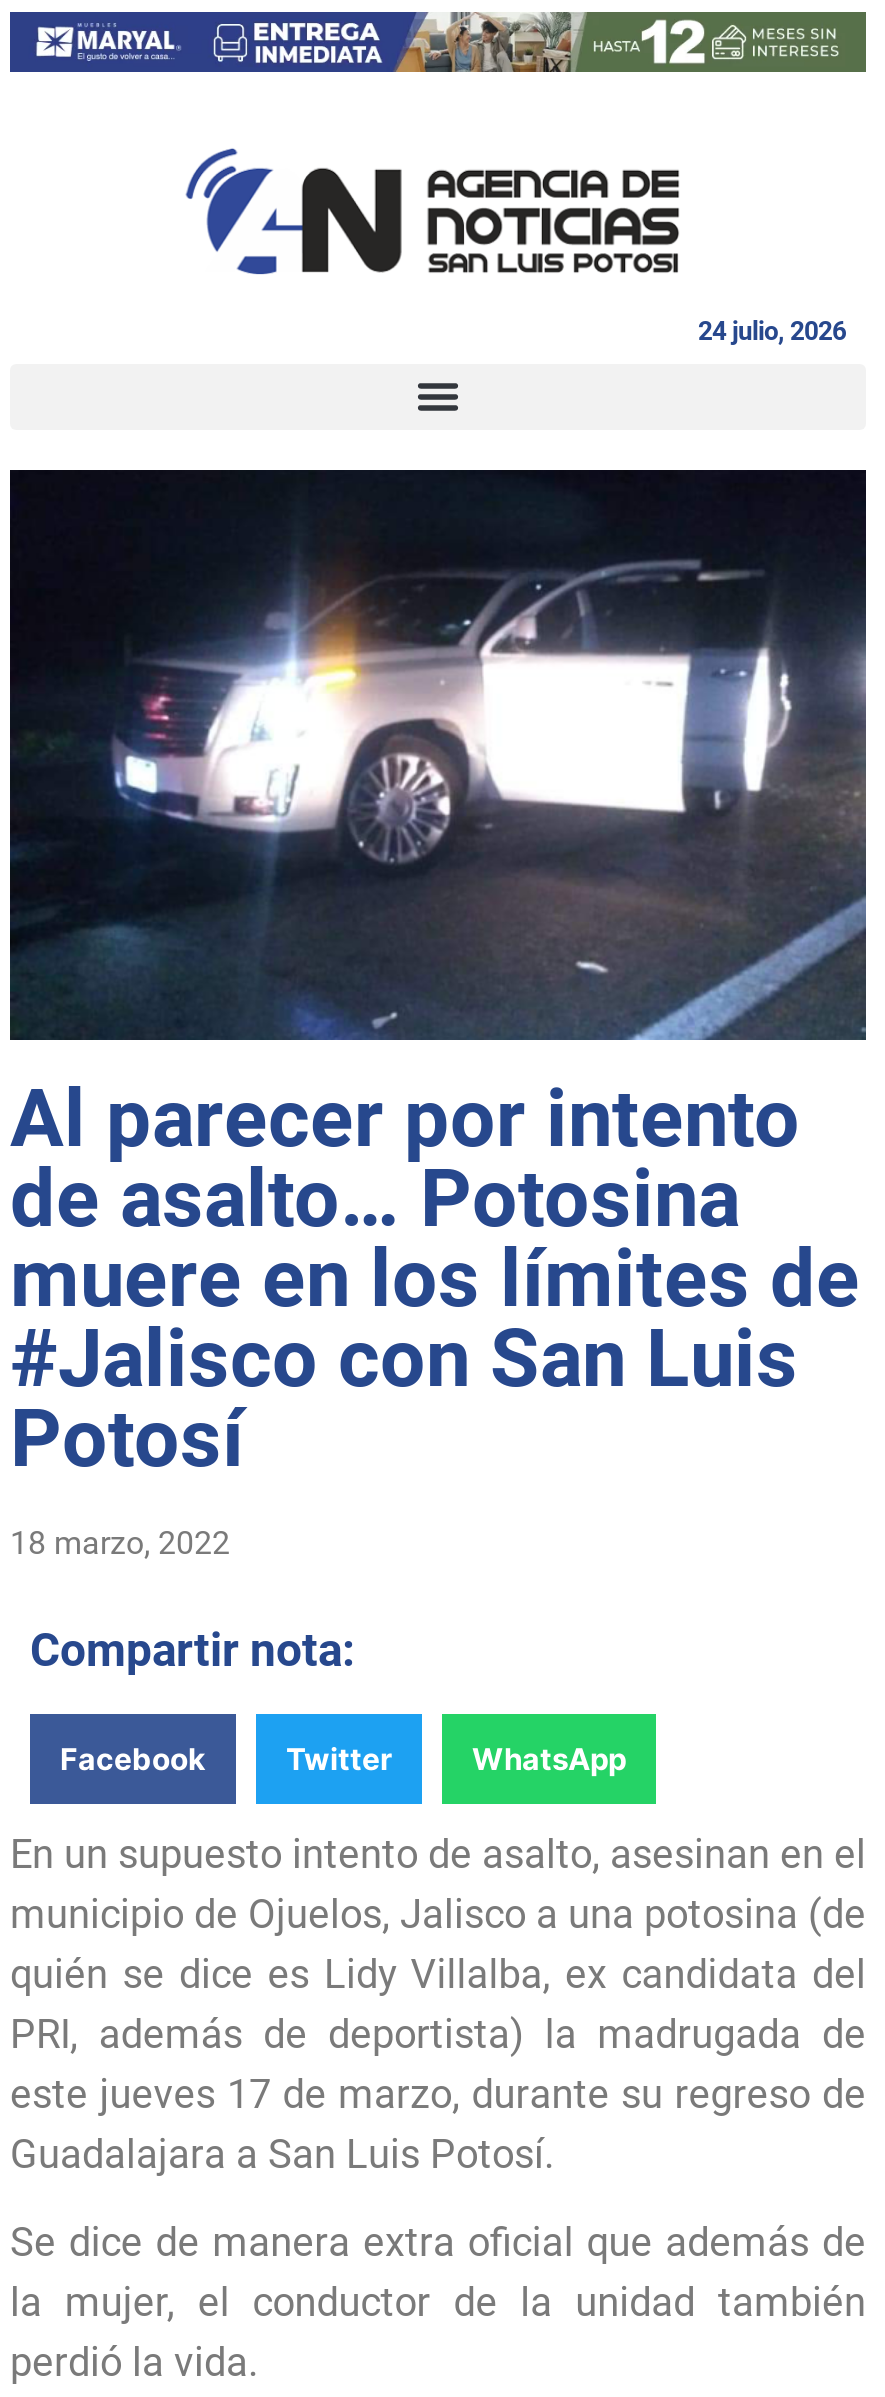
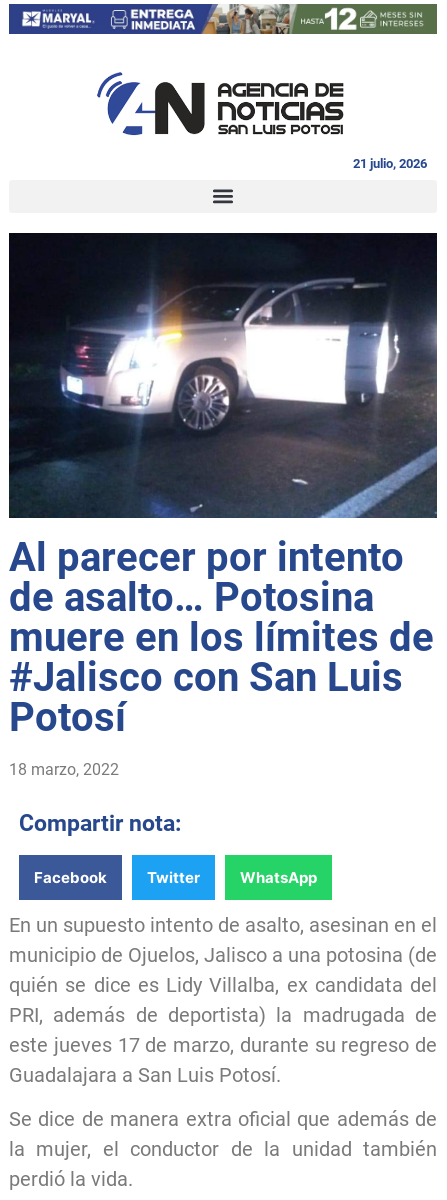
- 24 julio, 2026
+ 21 julio, 2026
